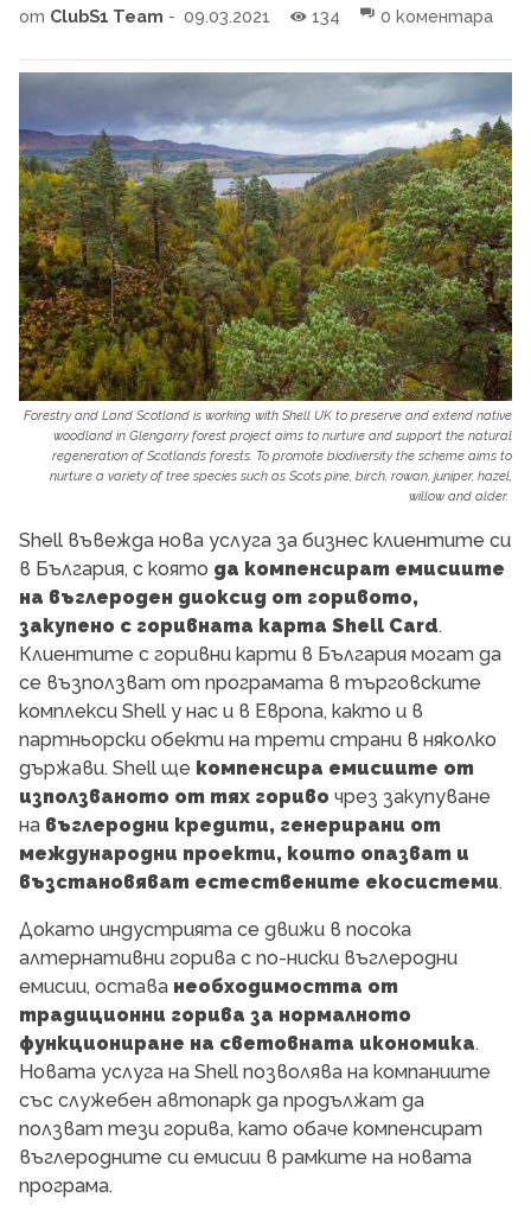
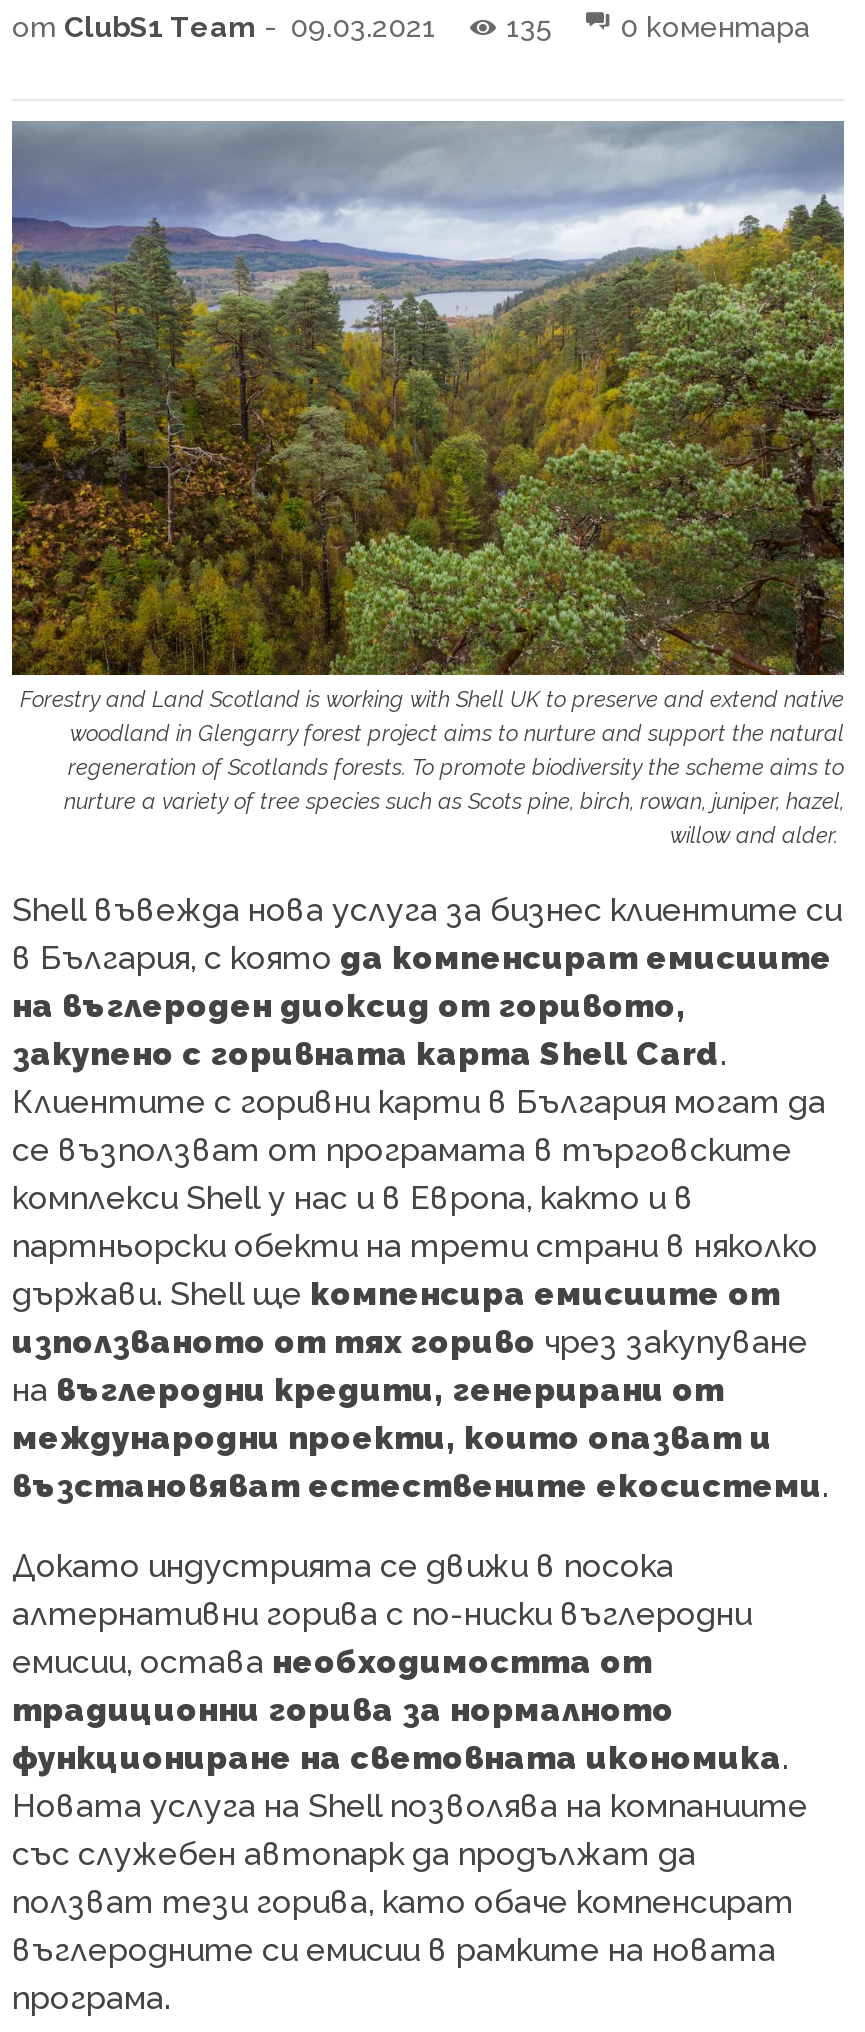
- 134
+ 135
